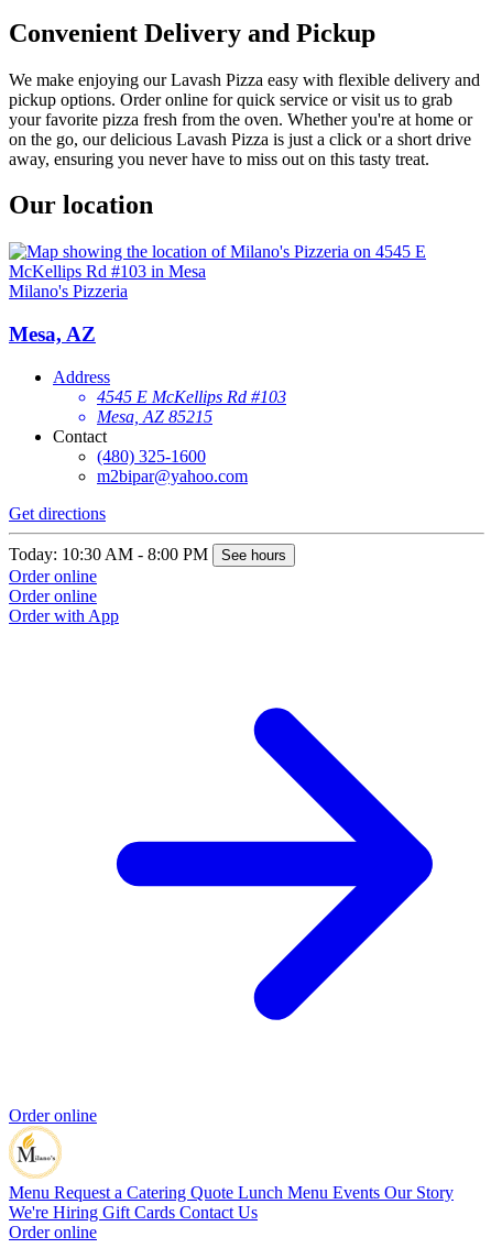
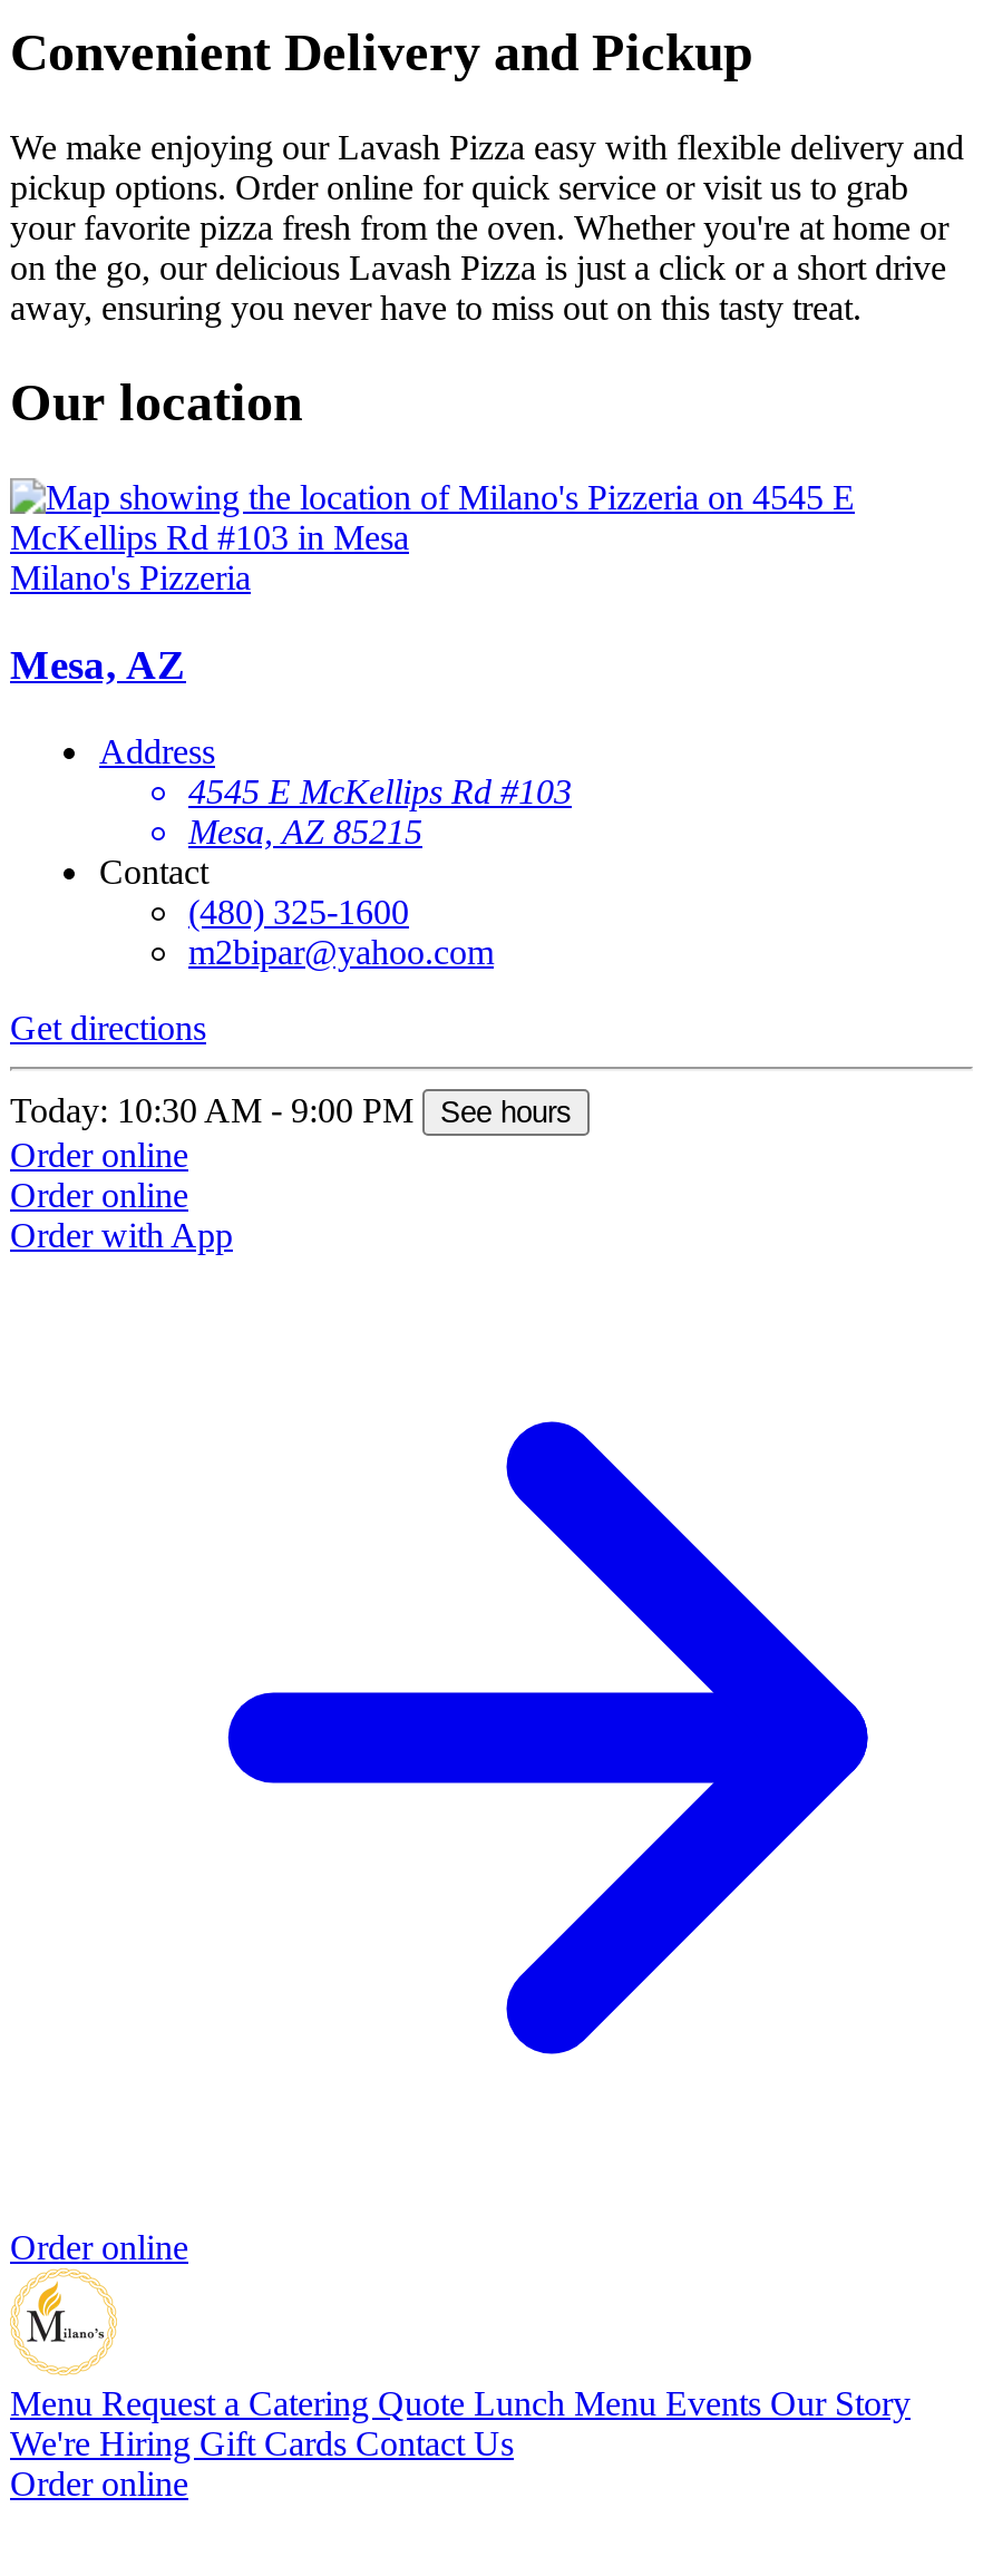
- Today: 10:30 AM - 8:00 PM See hours
+ Today: 10:30 AM - 9:00 PM See hours
